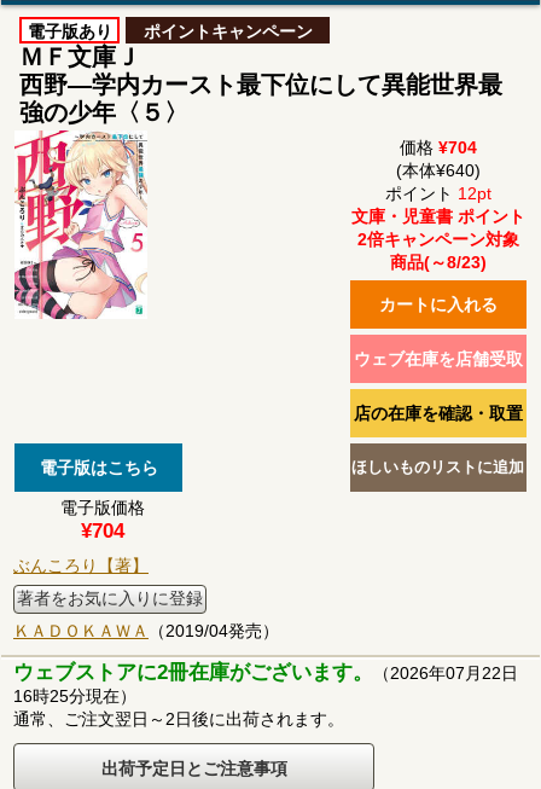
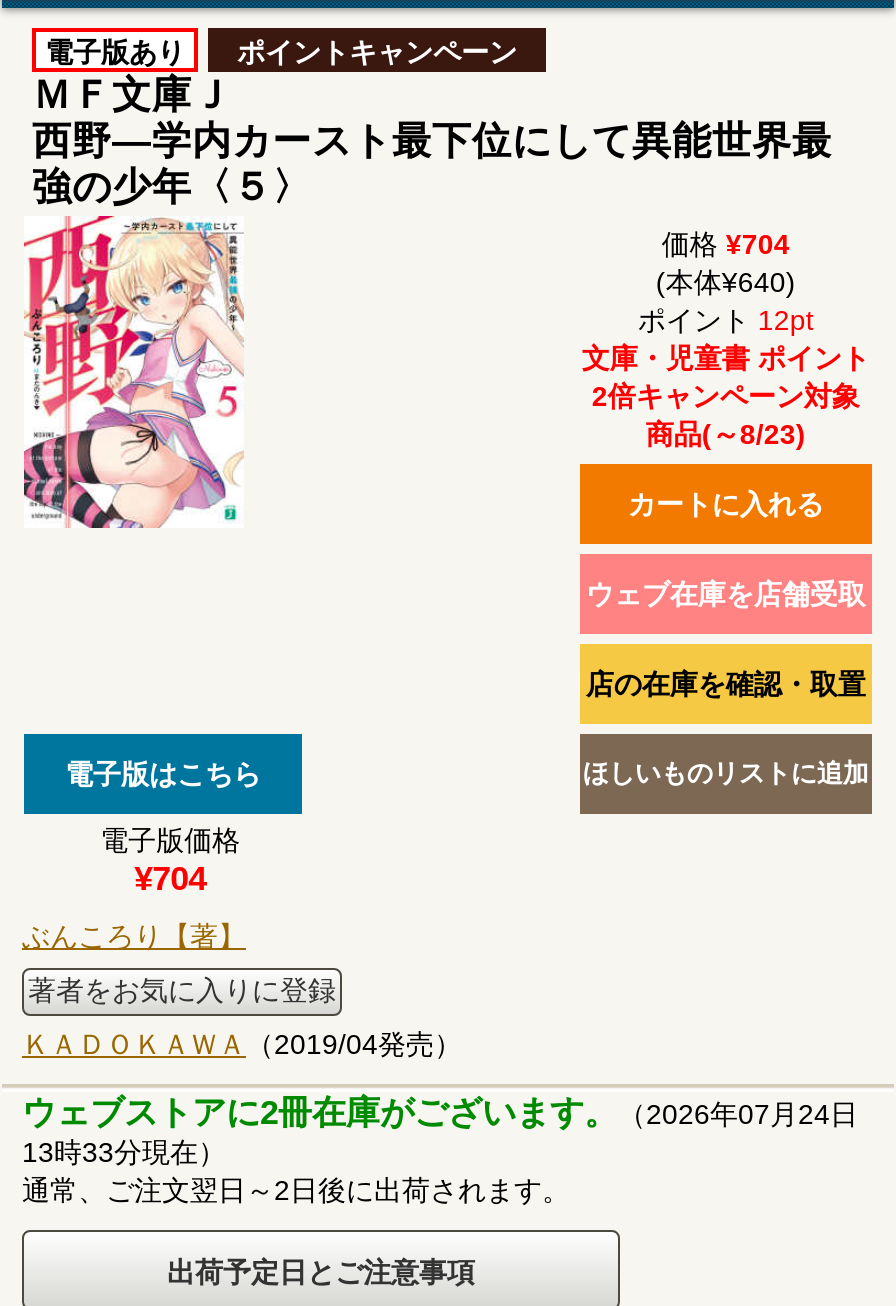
- ウェブストアに2冊在庫がございます。（2026年07月22日
+ ウェブストアに2冊在庫がございます。（2026年07月24日

- 16時25分現在）
+ 13時33分現在）
